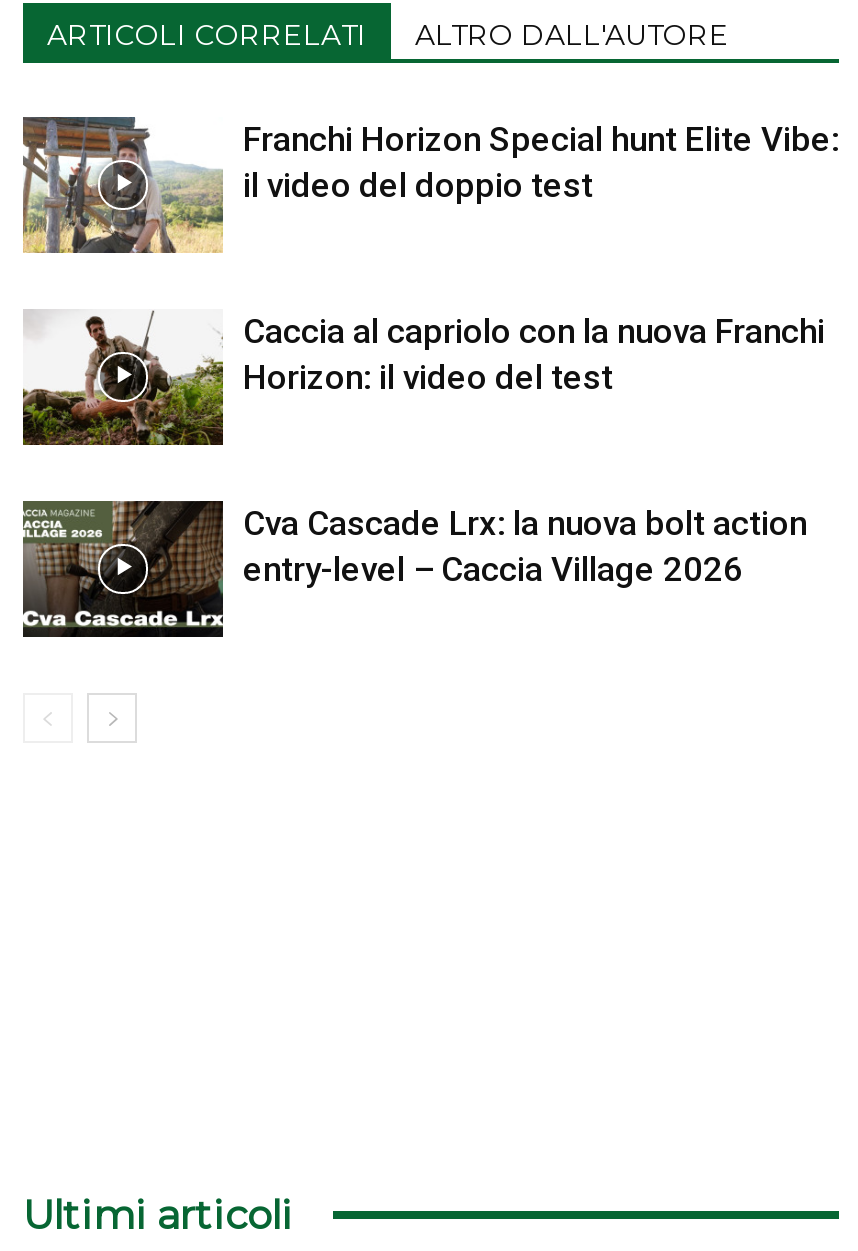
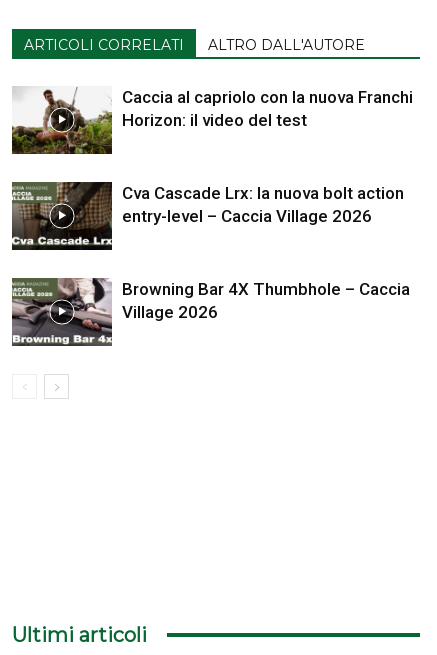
- [image]
- Franchi Horizon Special hunt Elite Vibe:
- il video del doppio test

moved up: [image] | Caccia al capriolo con la nuova Franchi | Horizon: il video del test | Cva Cascade Lrx: la nuova bolt action | entry-level – Caccia Village 2026

+ [image]
+ Browning Bar 4X Thumbhole – Caccia
+ Village 2026
